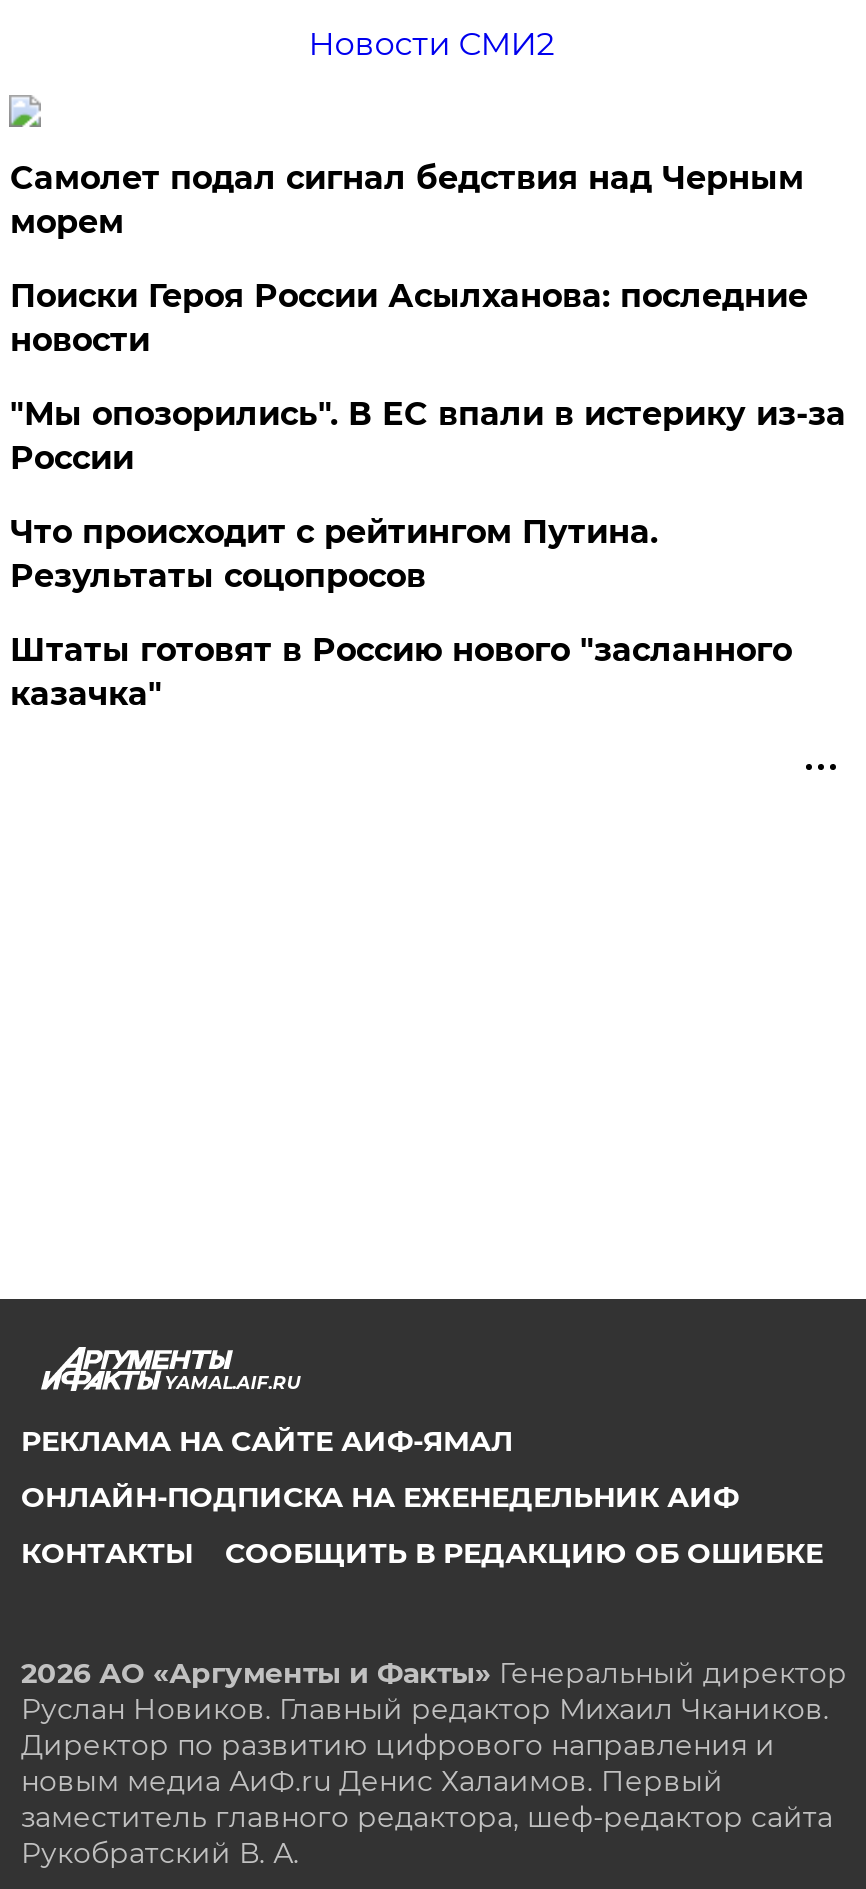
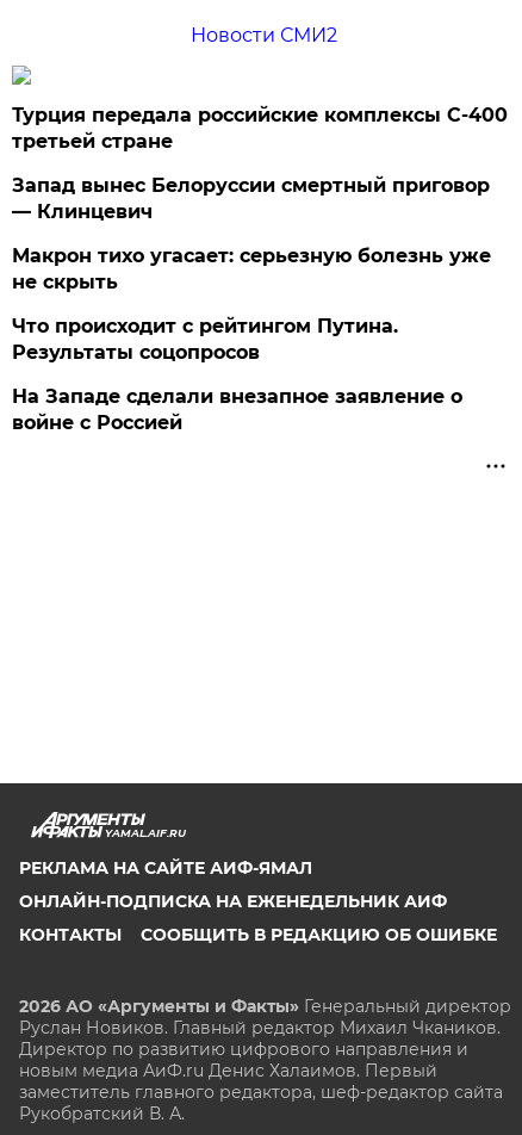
- Самолет подал сигнал бедствия над Черным
- морем
+ Турция передала российские комплексы С-400
+ третьей стране

- Поиски Героя России Асылханова: последние
- новости
+ Запад вынес Белоруссии смертный приговор
+ — Клинцевич

- "Мы опозорились". В ЕС впали в истерику из-за
- России
+ Макрон тихо угасает: серьезную болезнь уже
+ не скрыть

- Штаты готовят в Россию нового "засланного
- казачка"
+ На Западе сделали внезапное заявление о
+ войне с Россией
